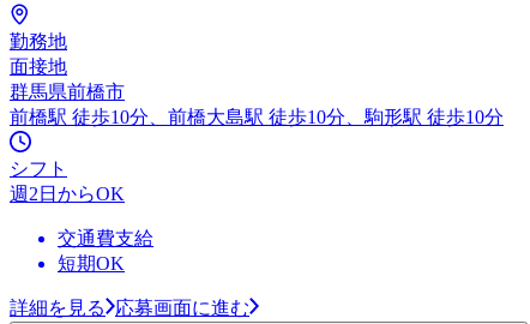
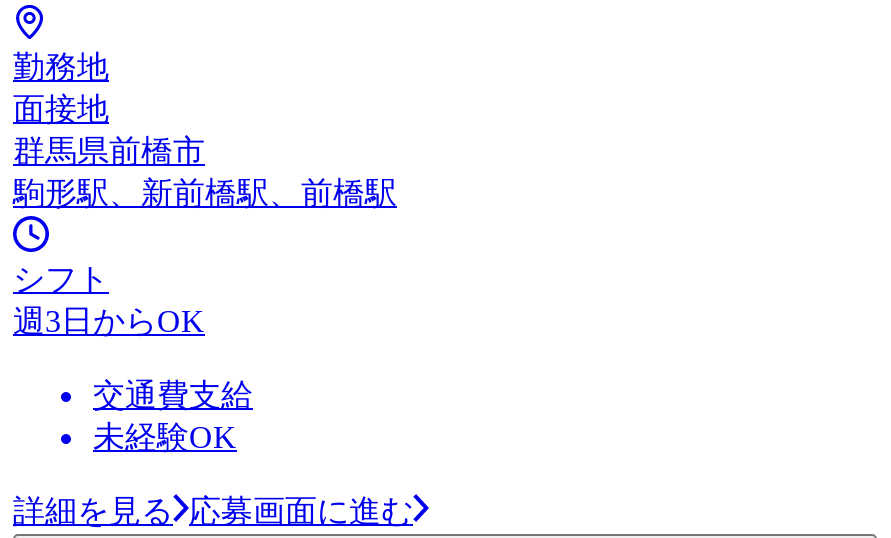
- 前橋駅 徒歩10分、前橋大島駅 徒歩10分、駒形駅 徒歩10分
+ 駒形駅、新前橋駅、前橋駅

- 週2日からOK
+ 週3日からOK

- 短期OK
+ 未経験OK
